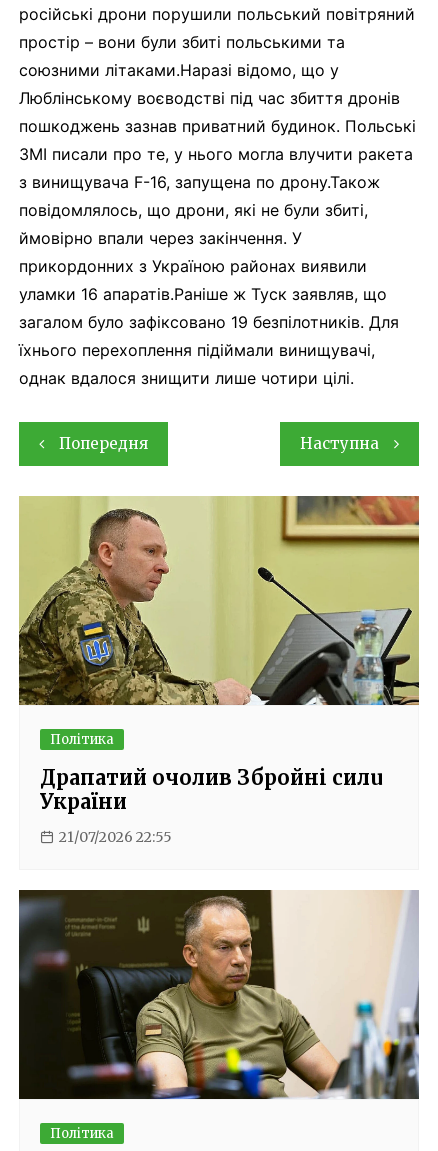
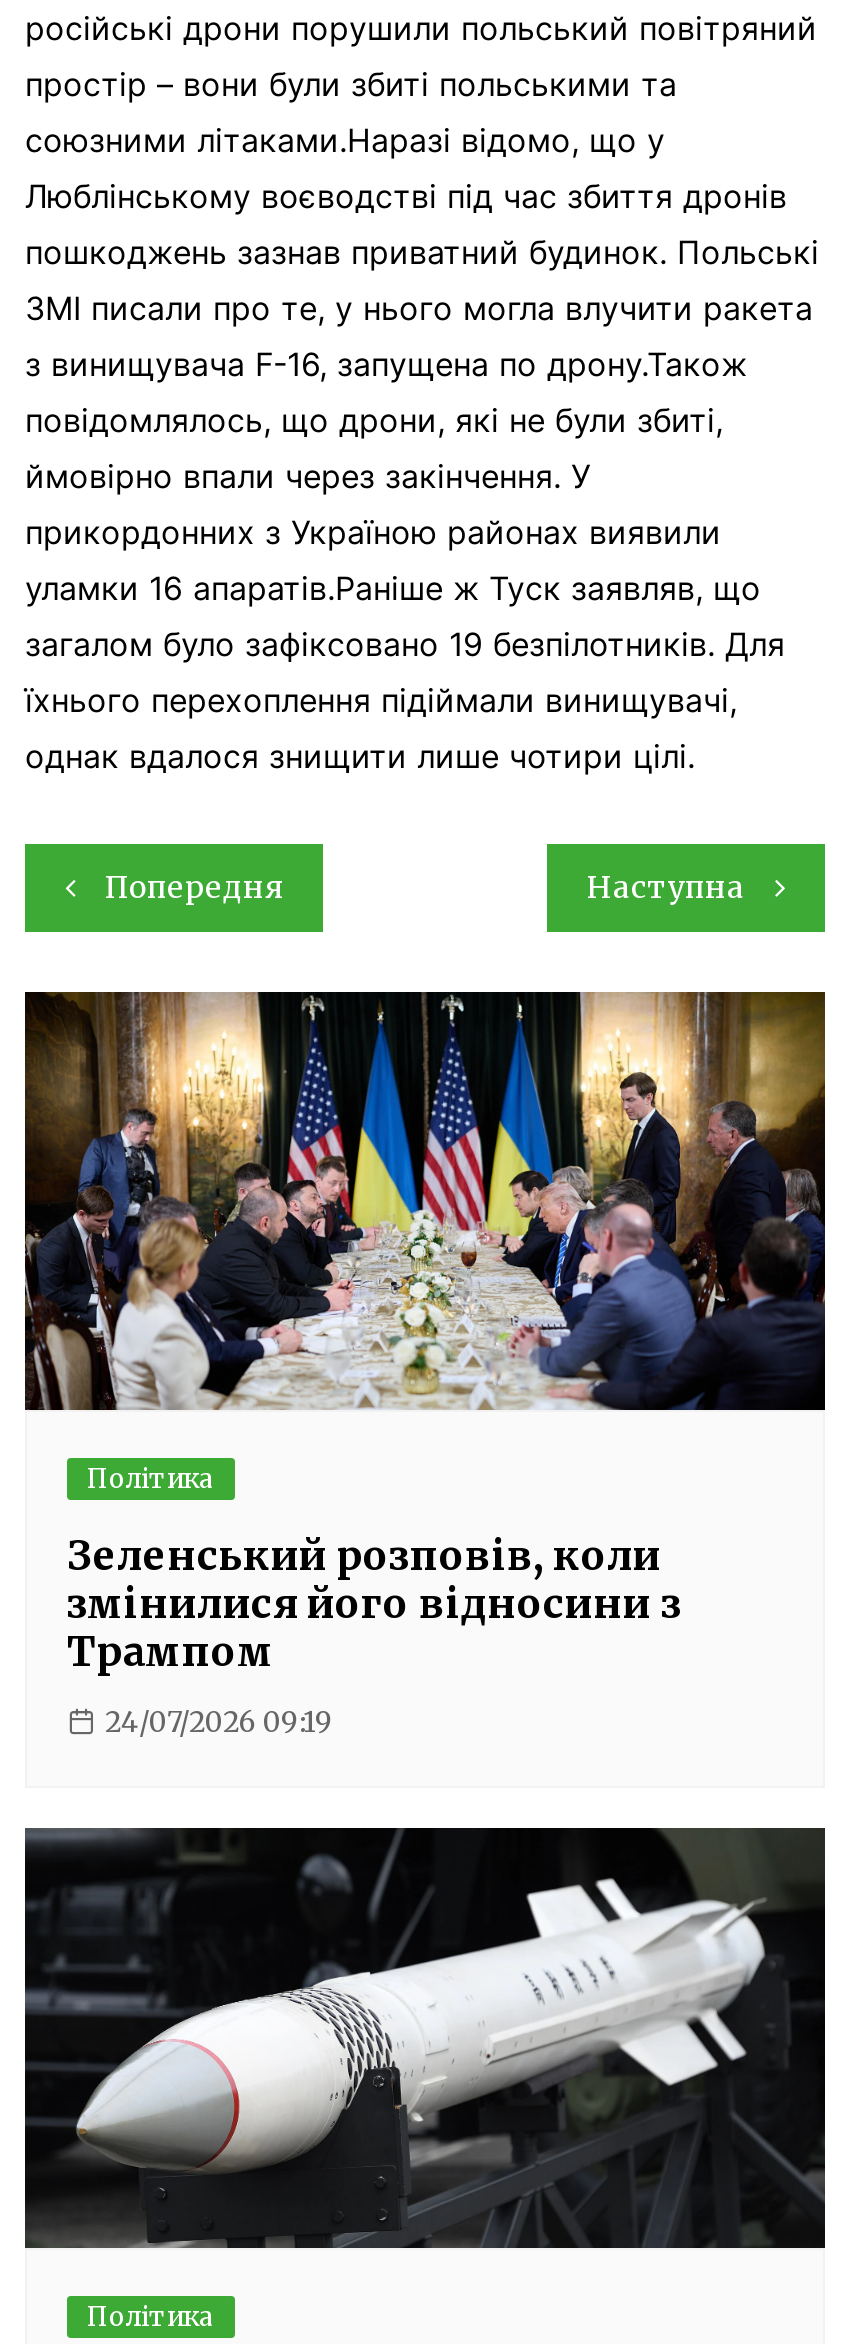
- [image]
+ [image]

- Драпатий очолив Збройні силu
- України
+ Зеленський розповів, коли
+ змінилися його відносини з
+ Трампом

- 21/07/2026 22:55
+ 24/07/2026 09:19

- [image]
+ [image]
